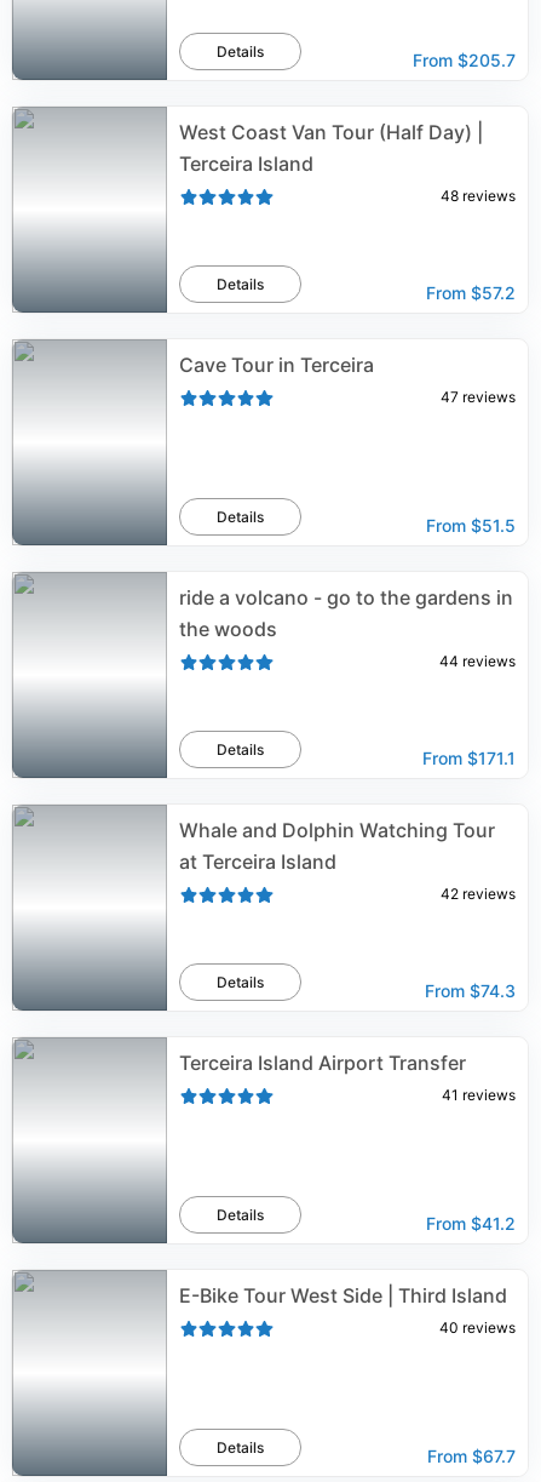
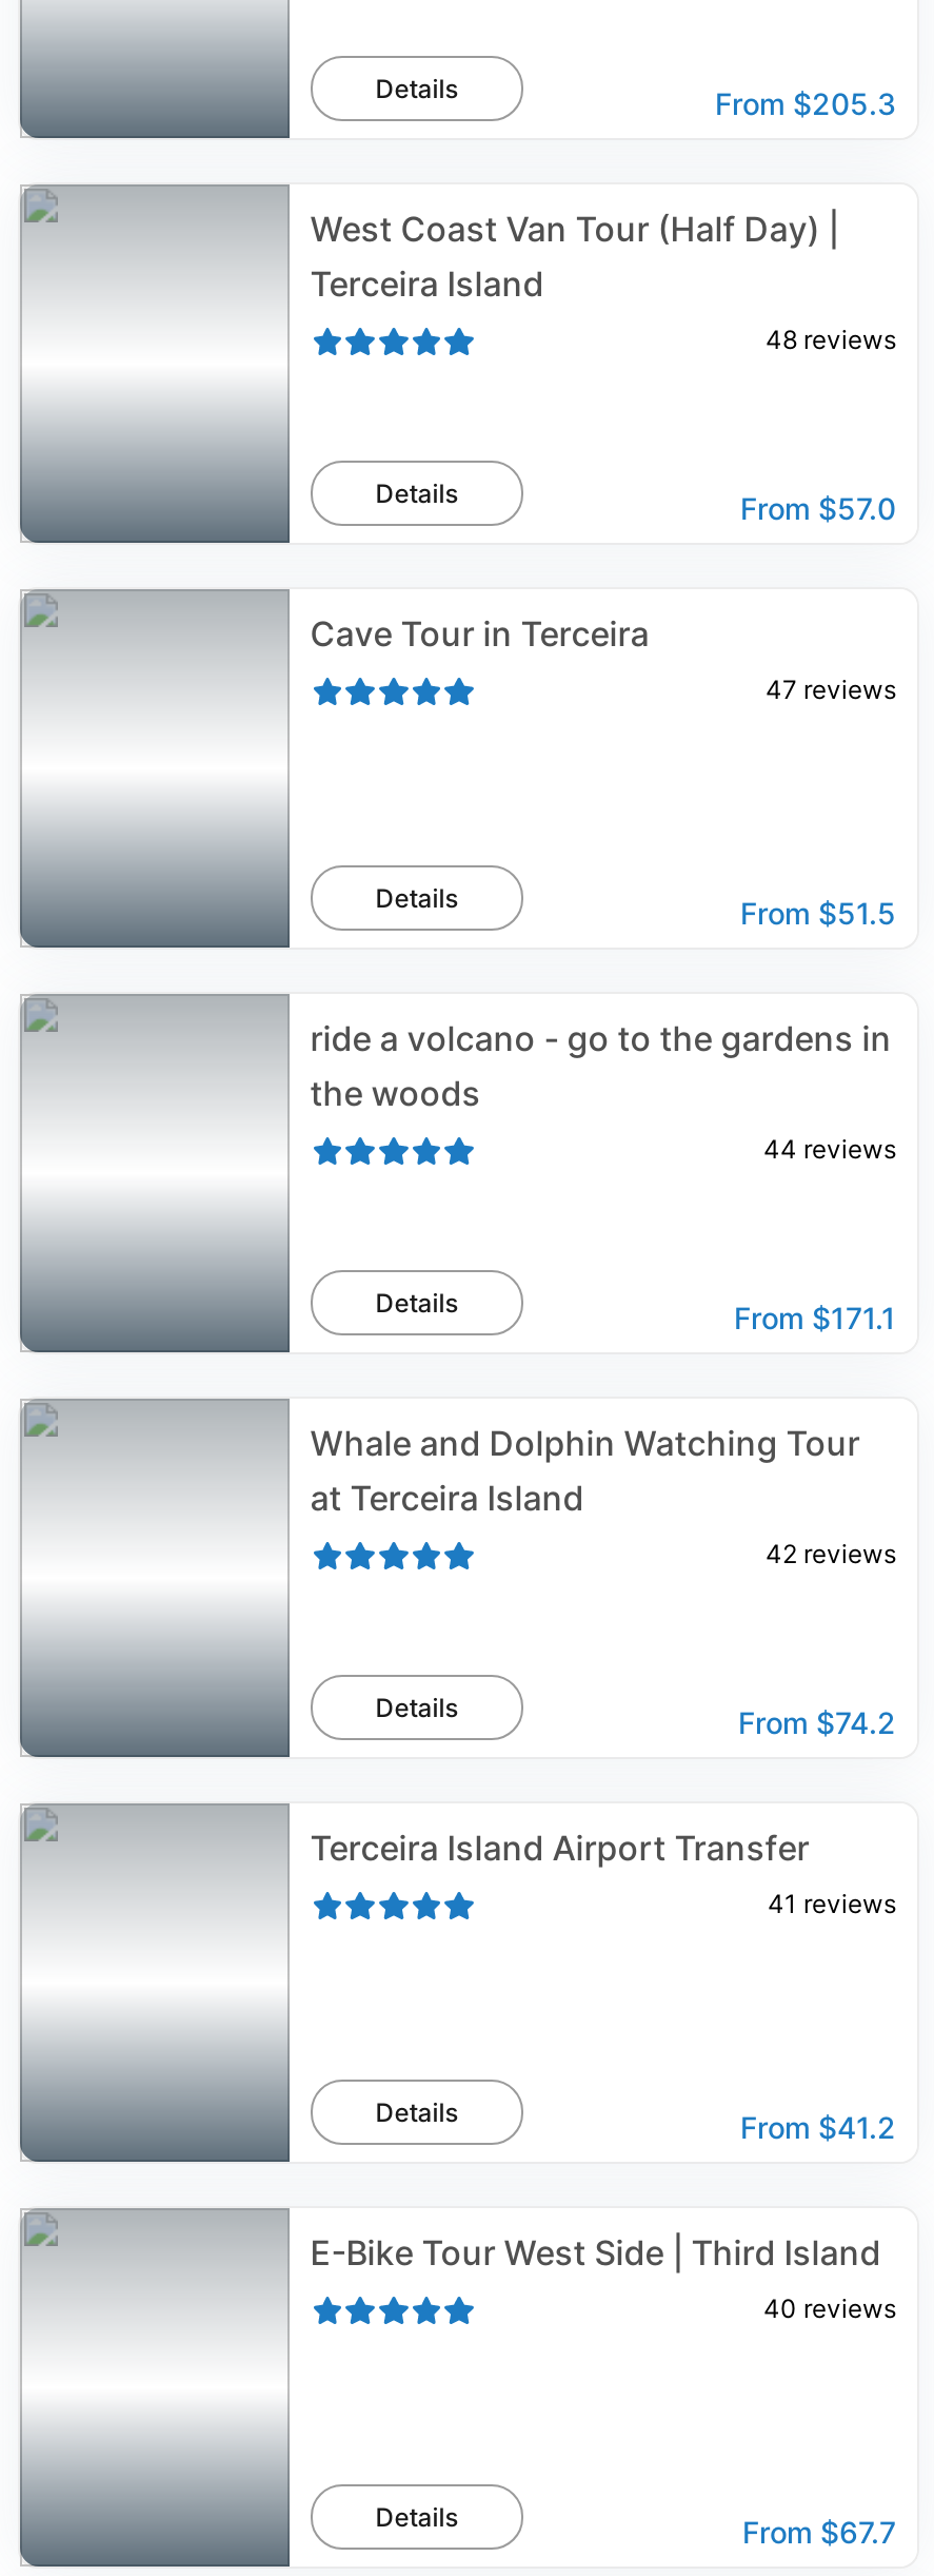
- From $205.7
+ From $205.3

- From $57.2
+ From $57.0

- From $74.3
+ From $74.2
